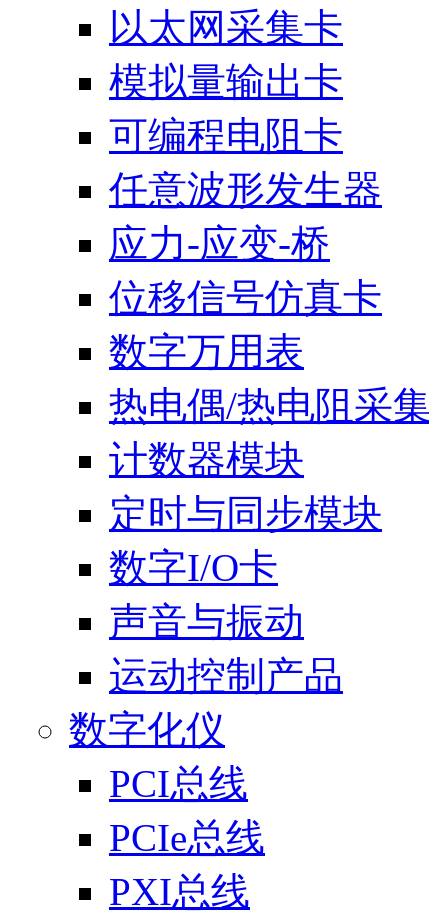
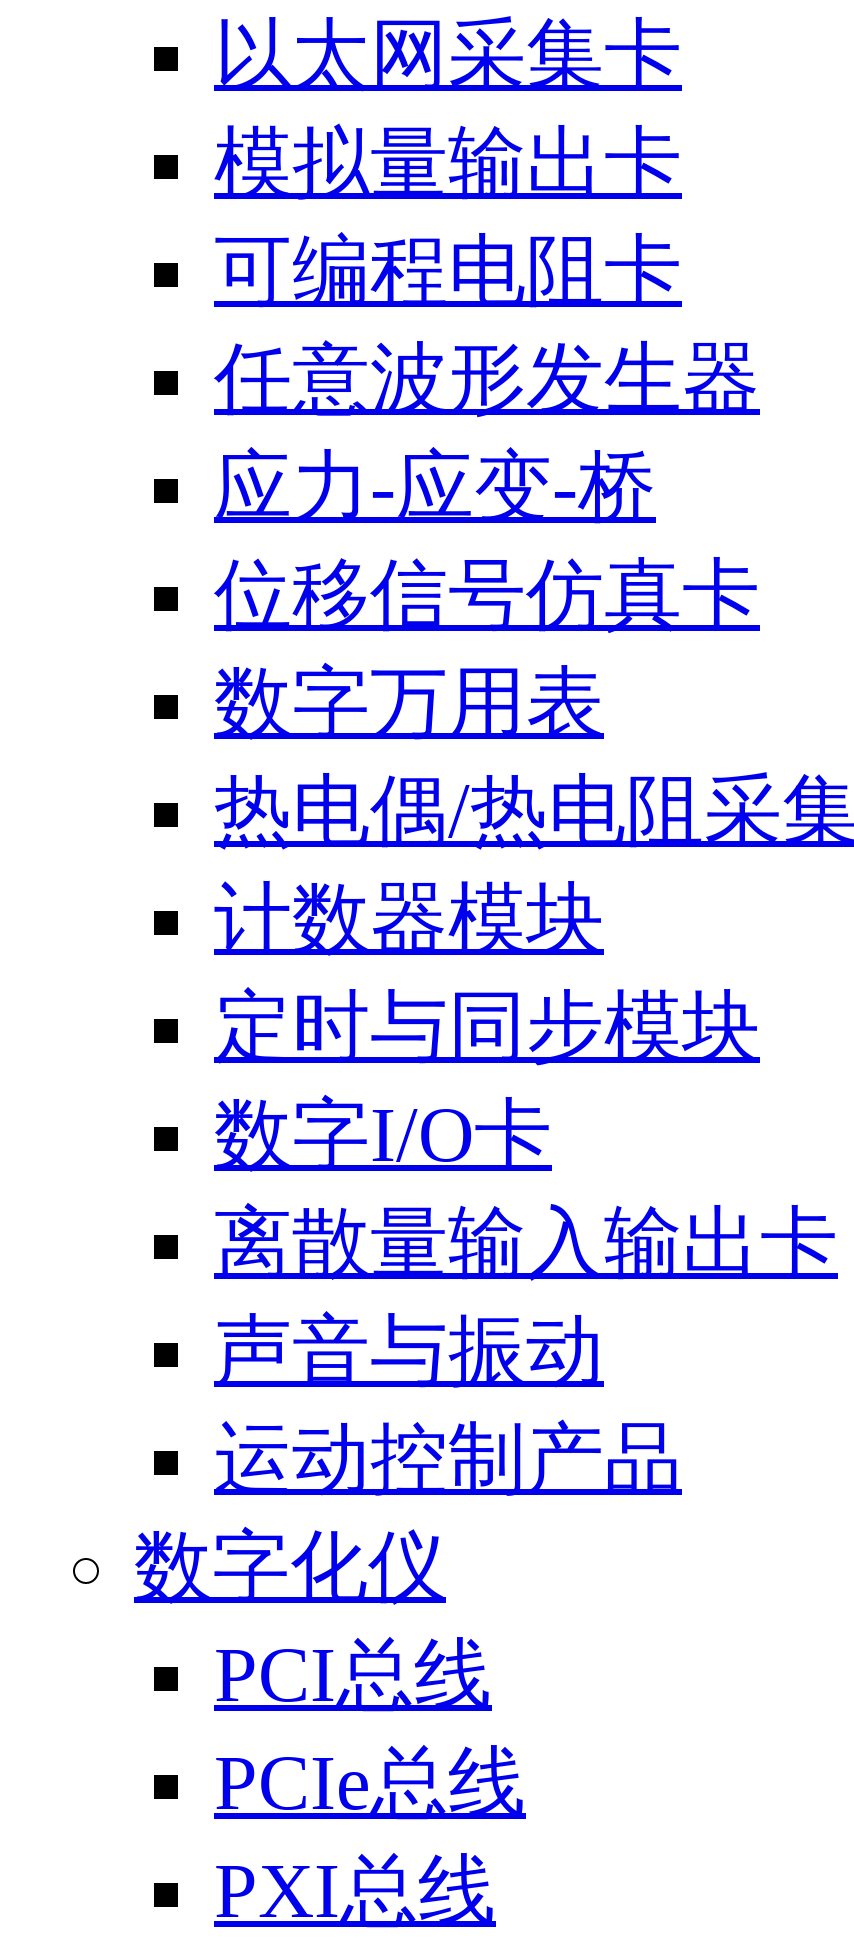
+ 离散量输入输出卡
